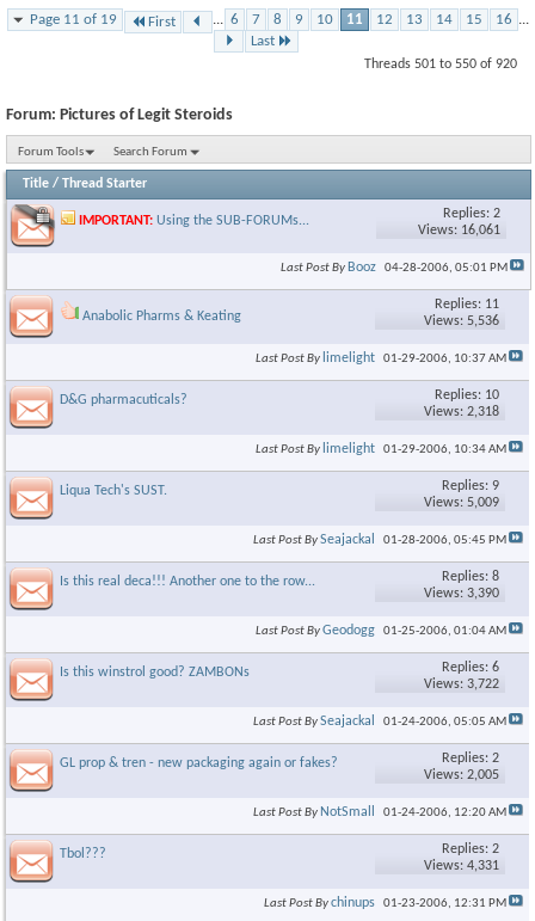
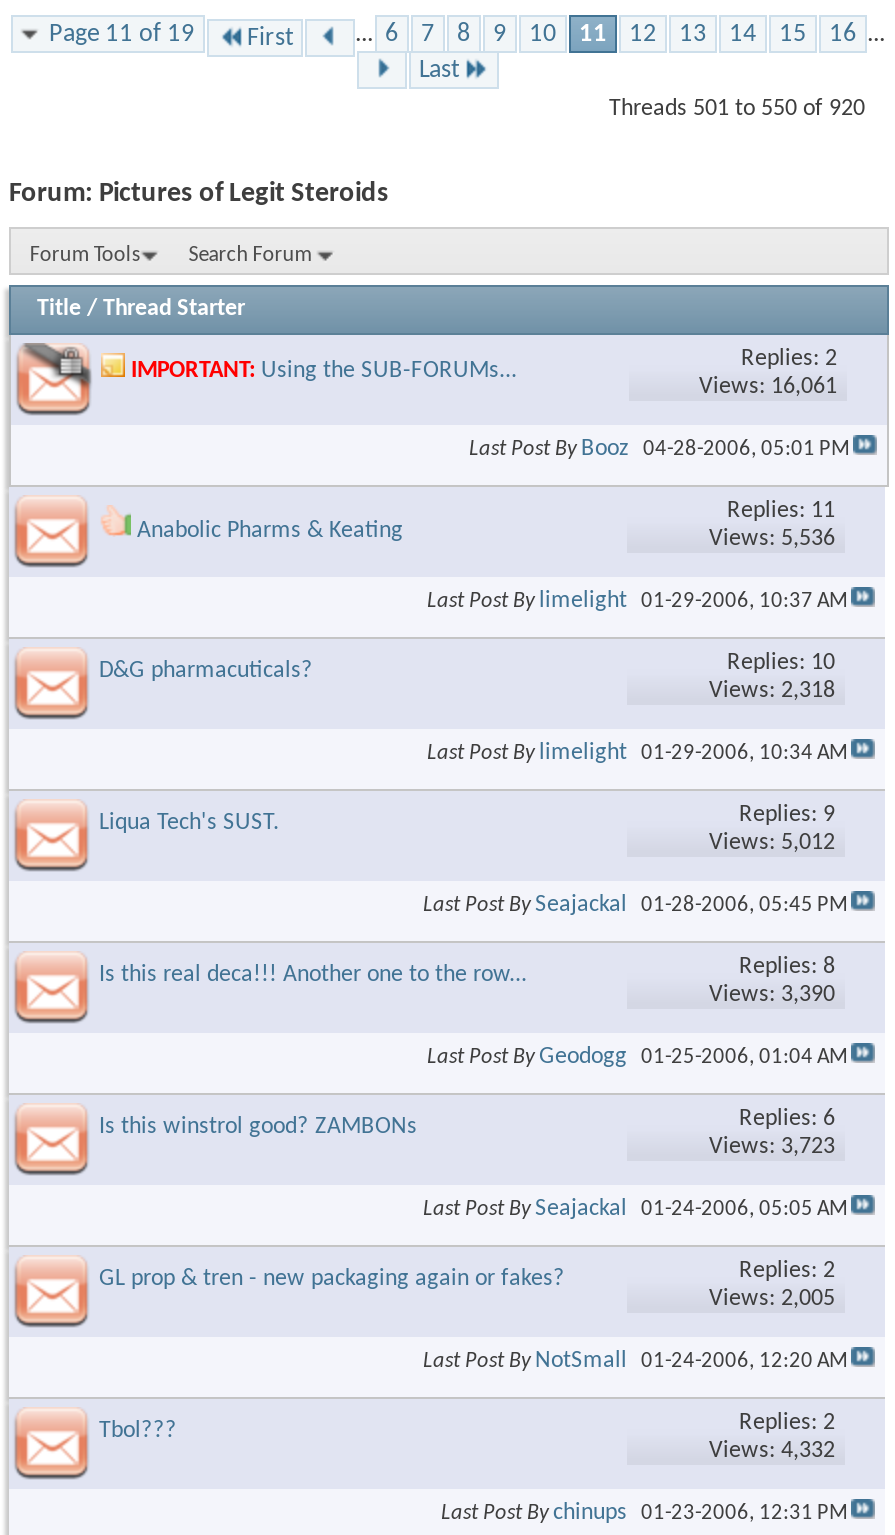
- Views: 5,009
+ Views: 5,012

- Views: 3,722
+ Views: 3,723

- Views: 4,331
+ Views: 4,332
